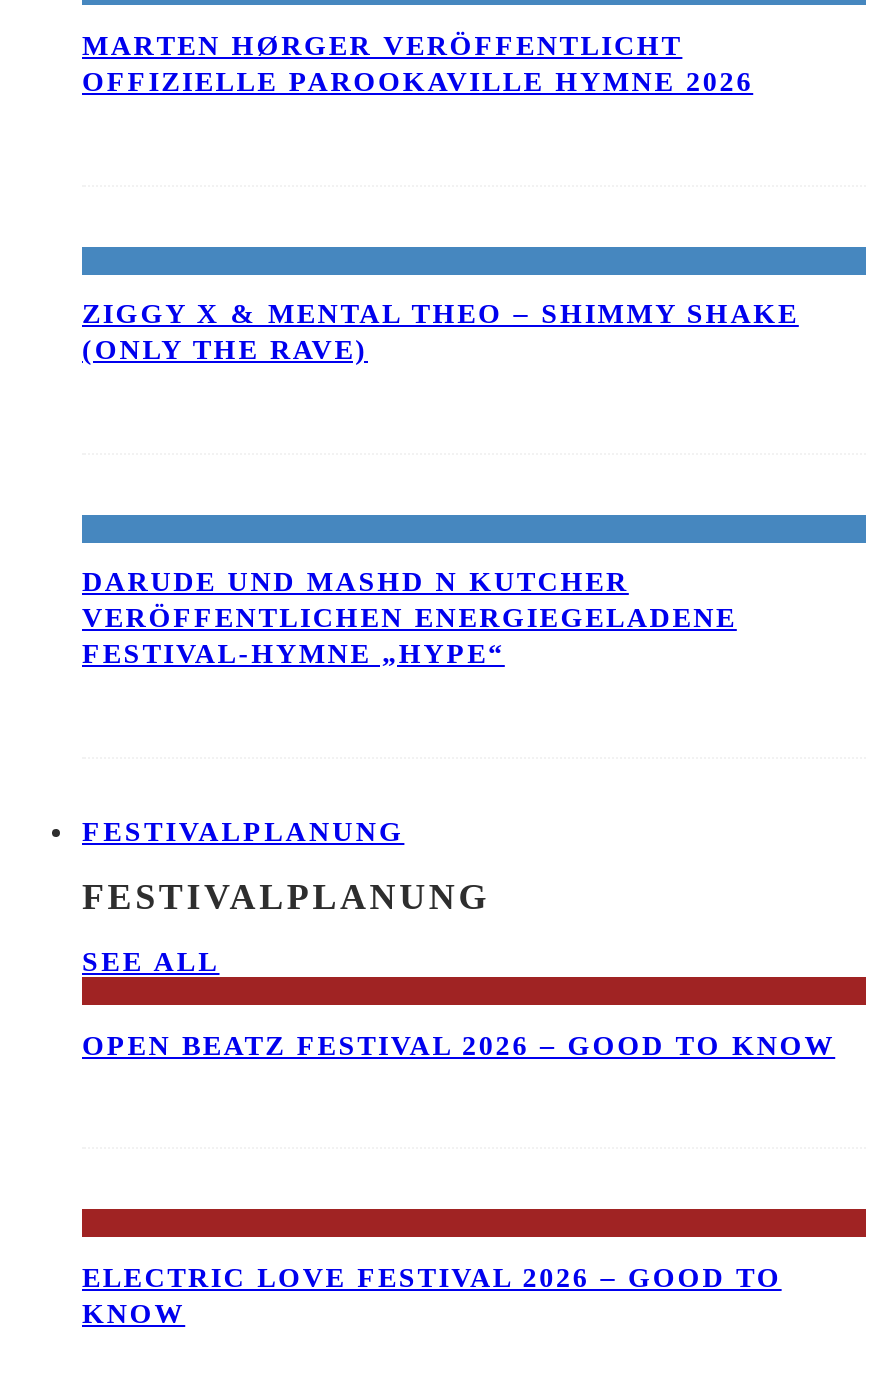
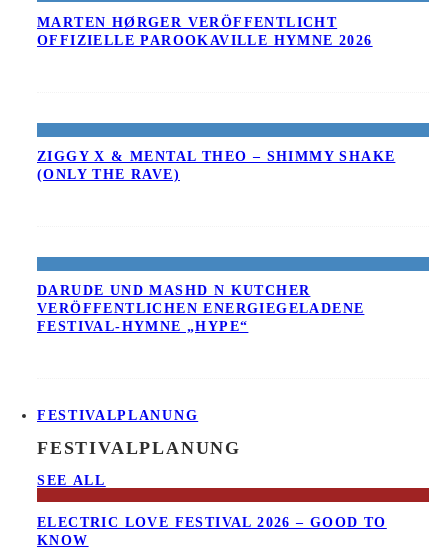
- OPEN BEATZ FESTIVAL 2026 – GOOD TO KNOW
